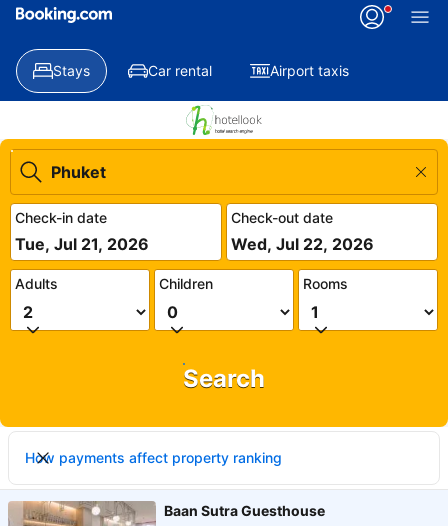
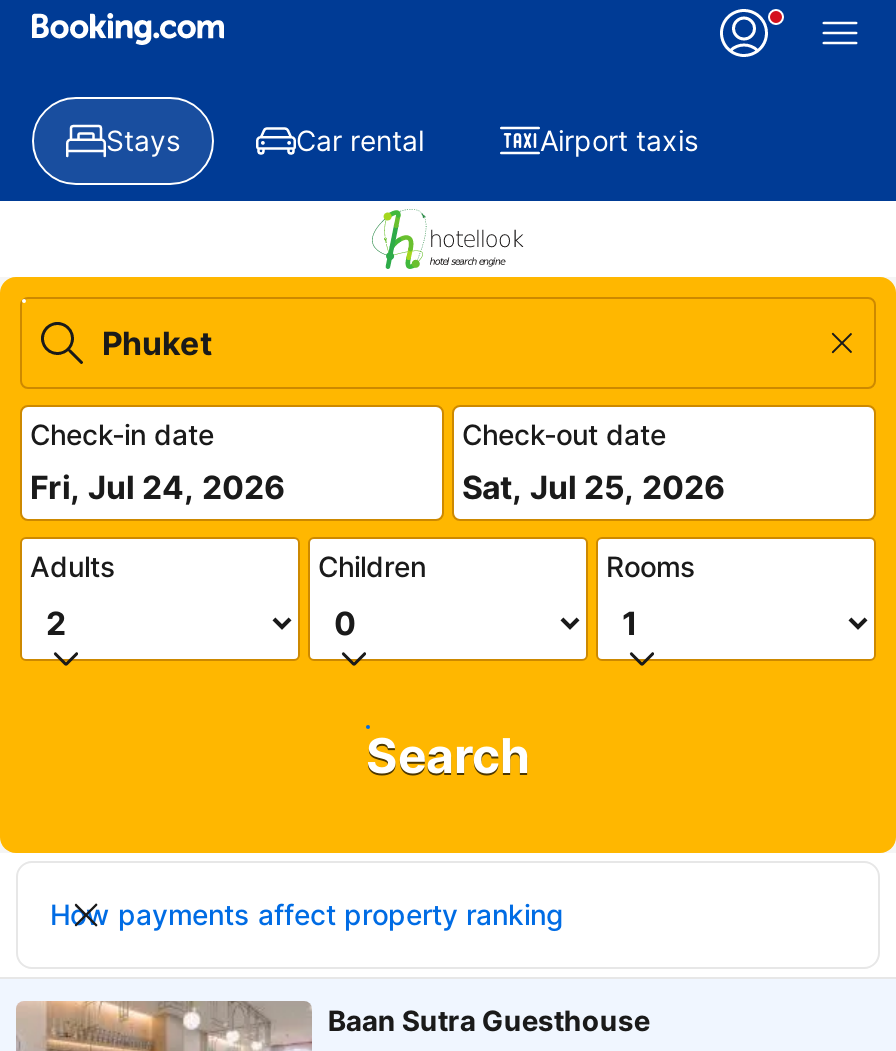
- Tue, Jul 21, 2026
+ Fri, Jul 24, 2026

- Wed, Jul 22, 2026
+ Sat, Jul 25, 2026
